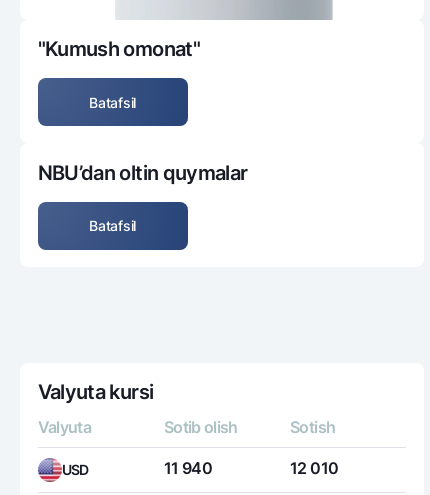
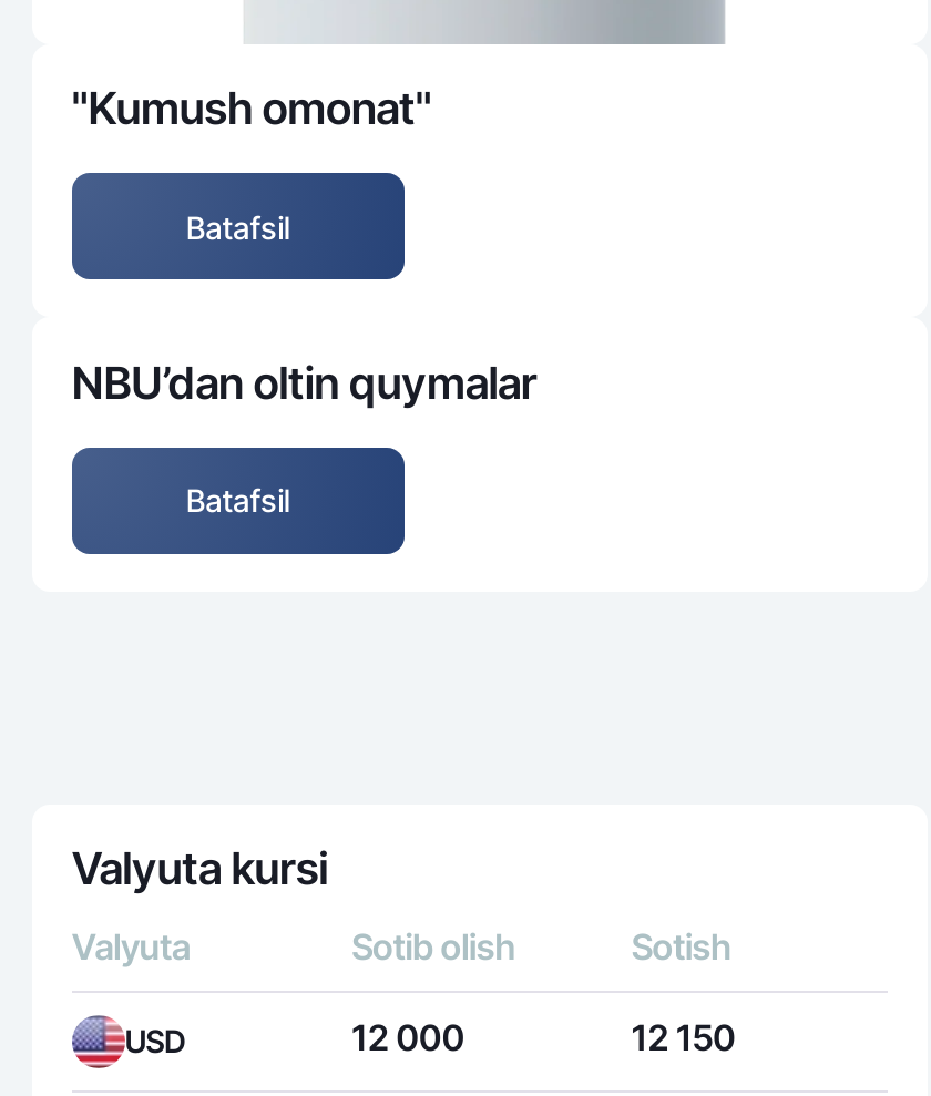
- 11 940
+ 12 000

- 12 010
+ 12 150
